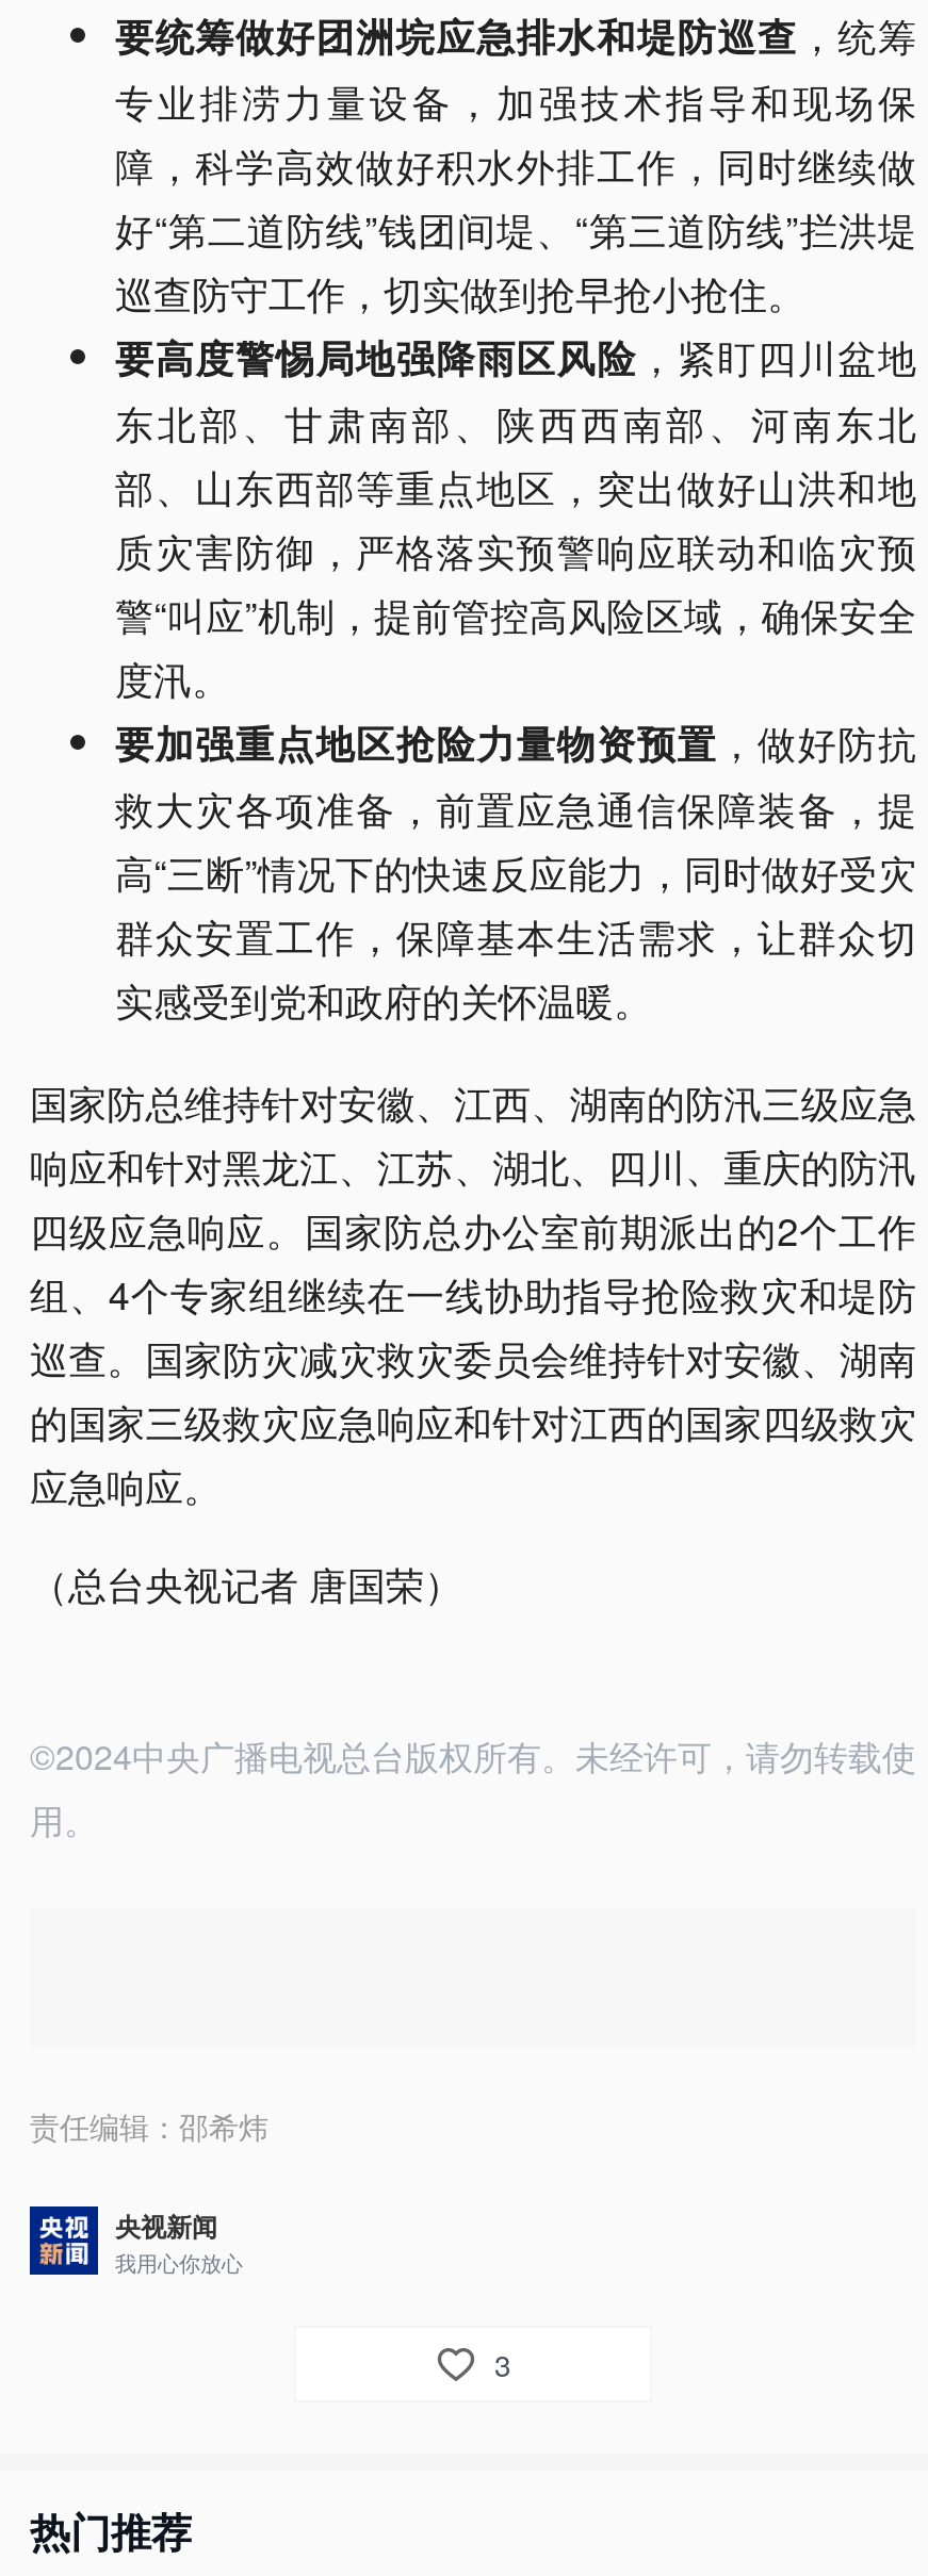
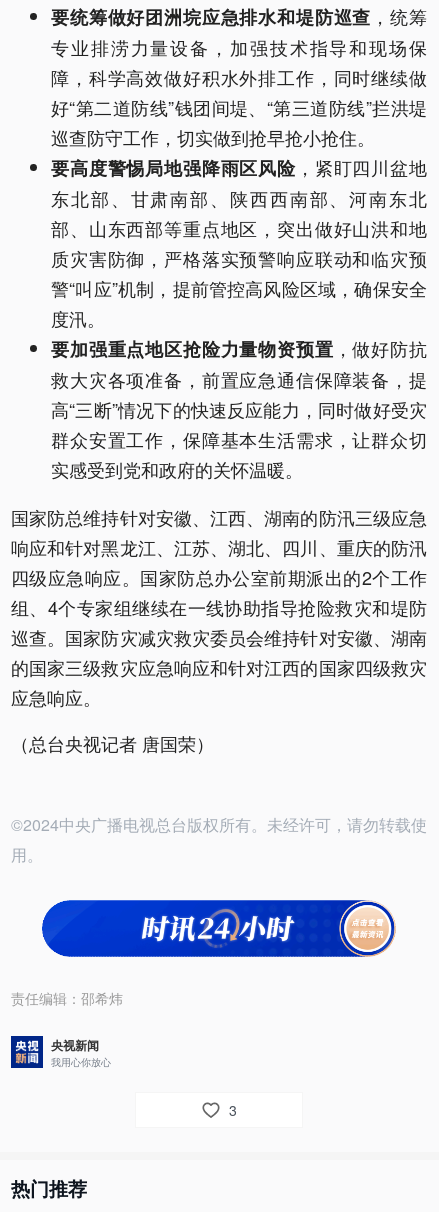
+ [image]
